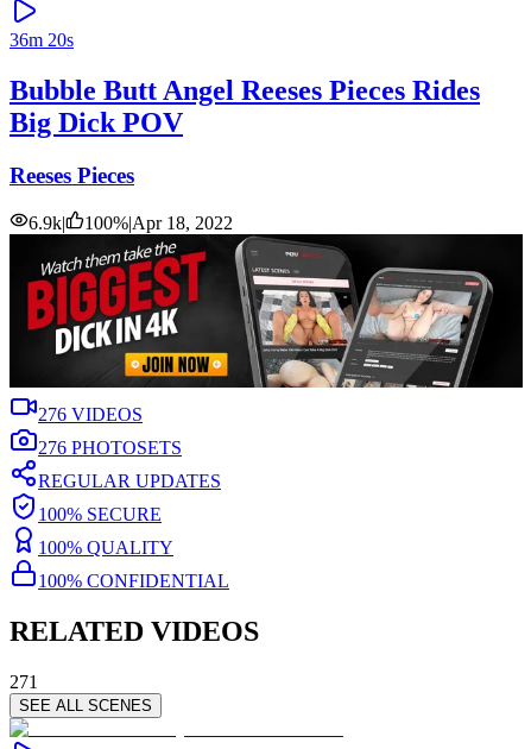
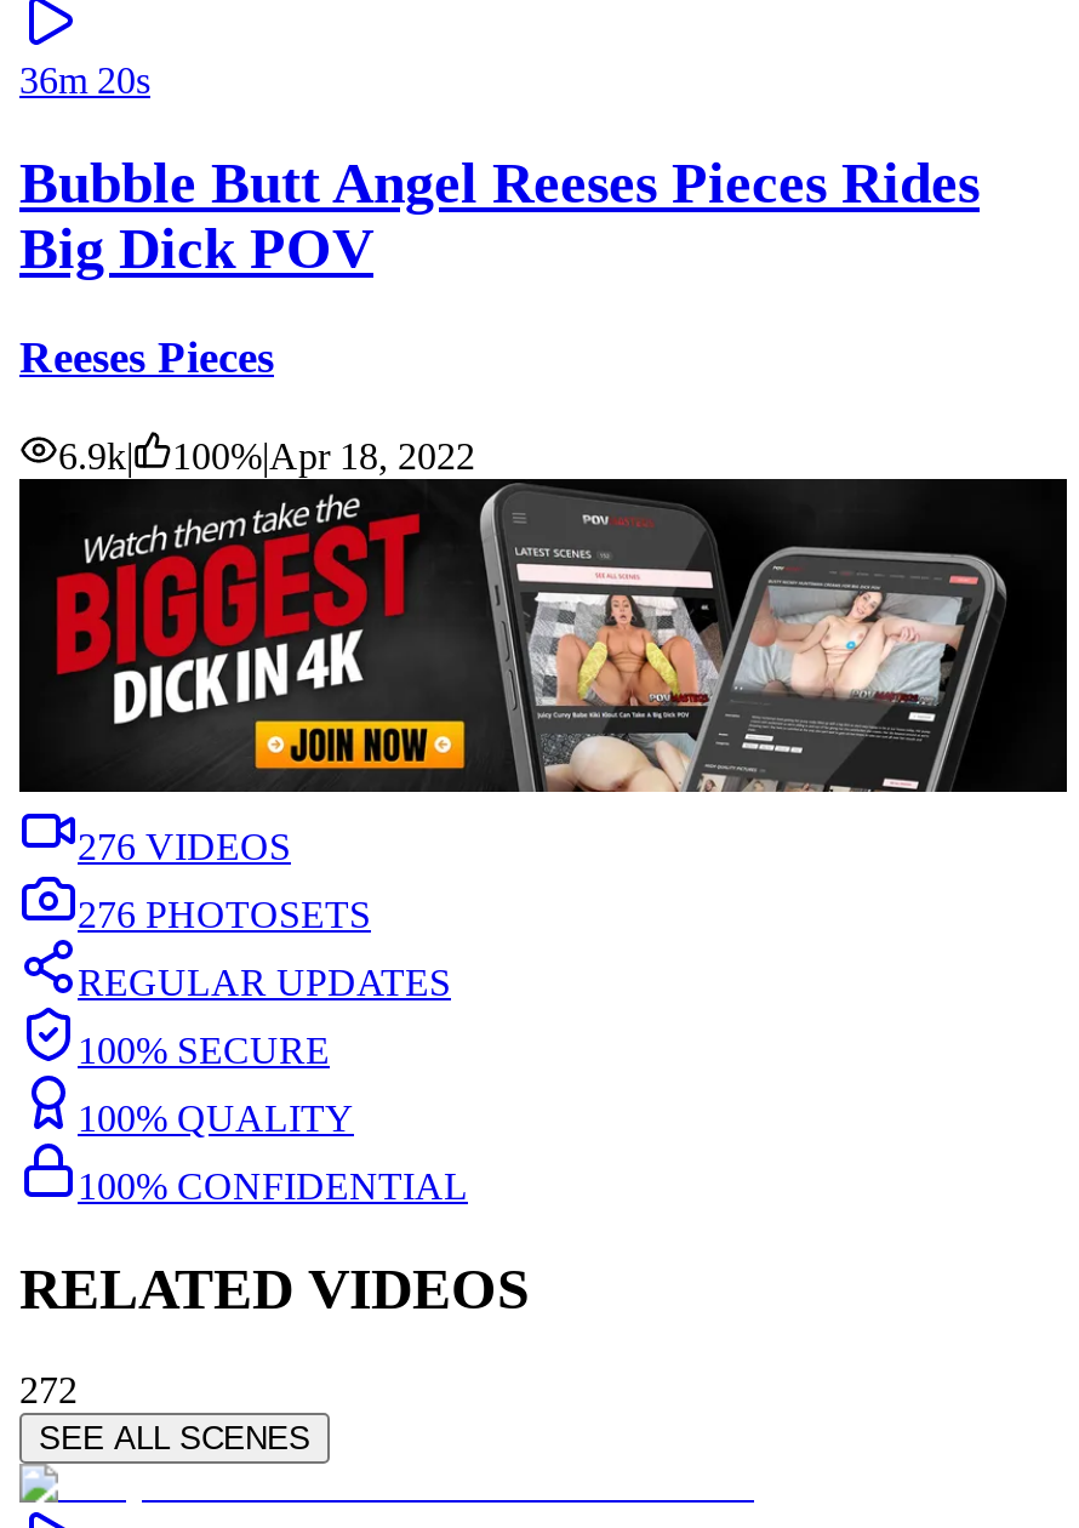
- 271
+ 272
